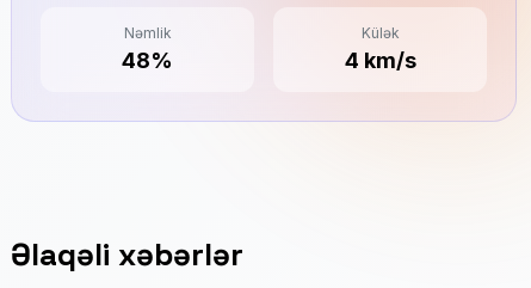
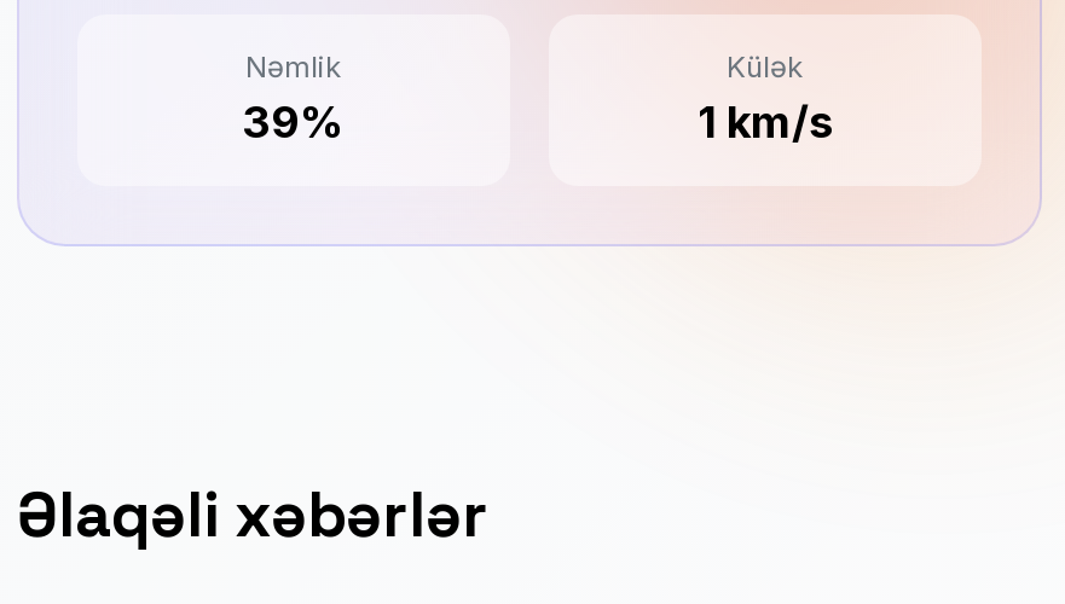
- 48%
+ 39%

- 4 km/s
+ 1 km/s
